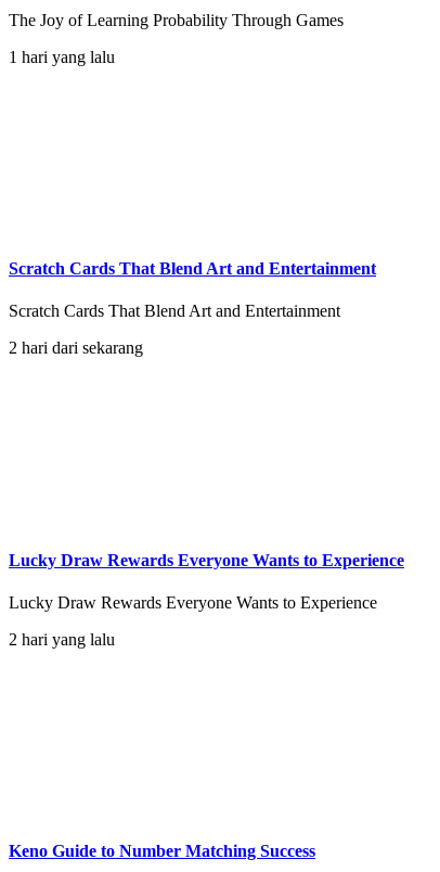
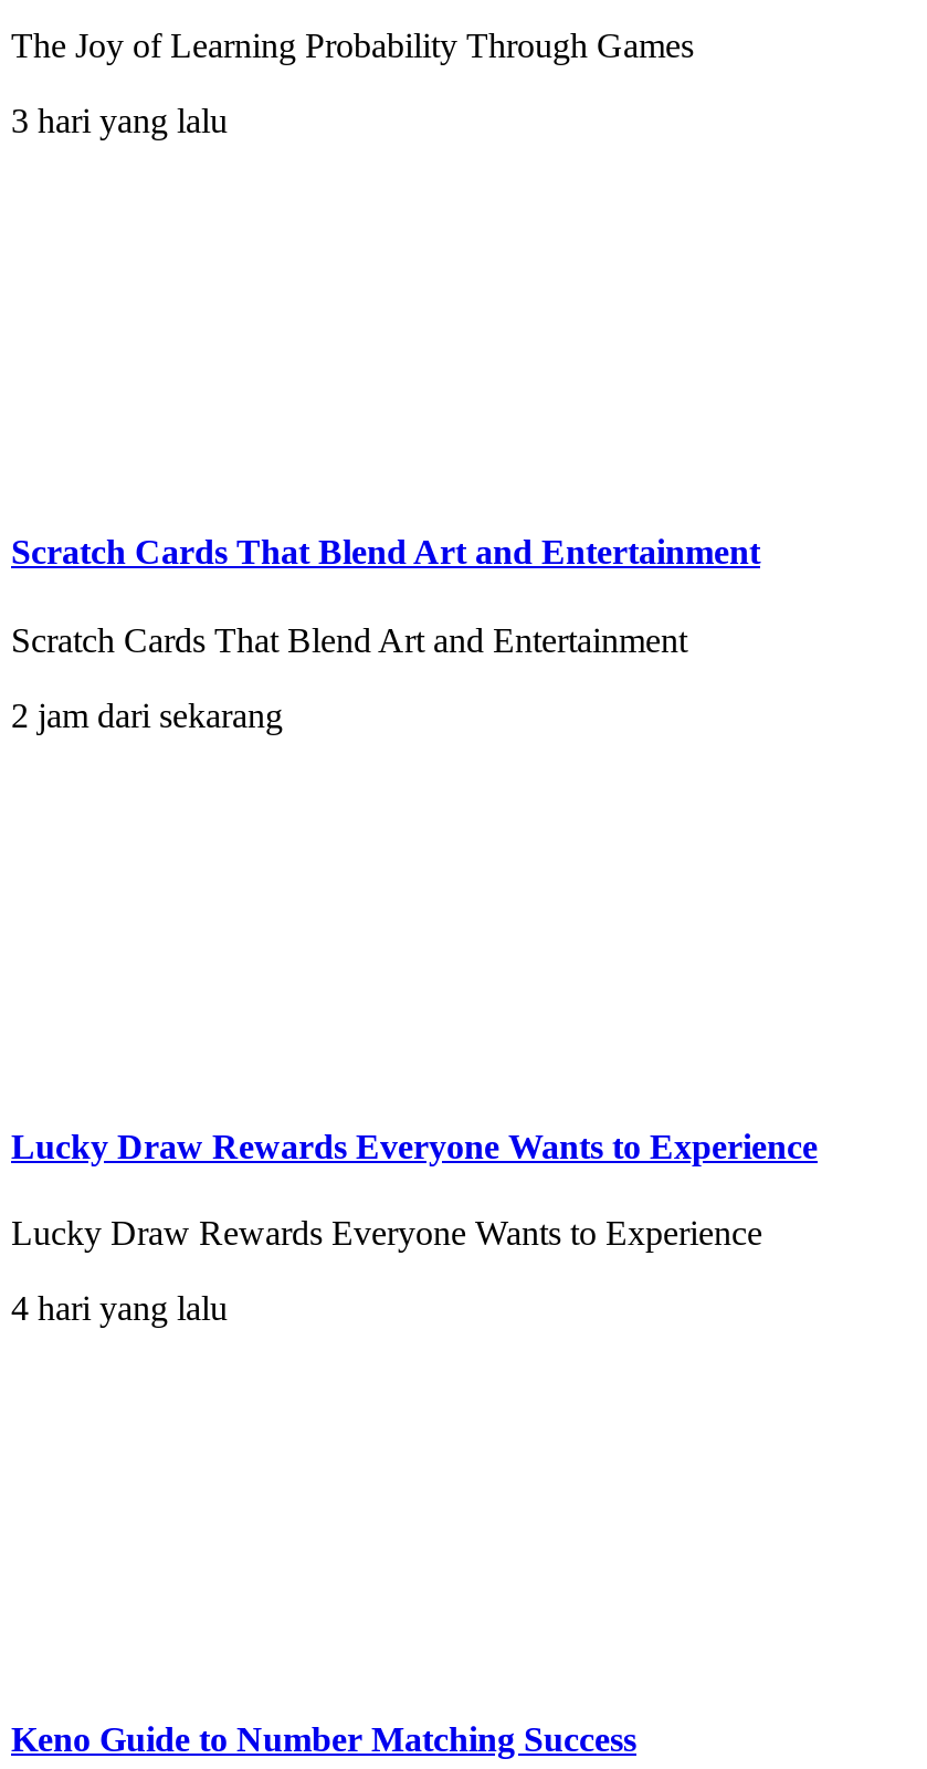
- 1 hari yang lalu
+ 3 hari yang lalu

- 2 hari dari sekarang
+ 2 jam dari sekarang

- 2 hari yang lalu
+ 4 hari yang lalu
